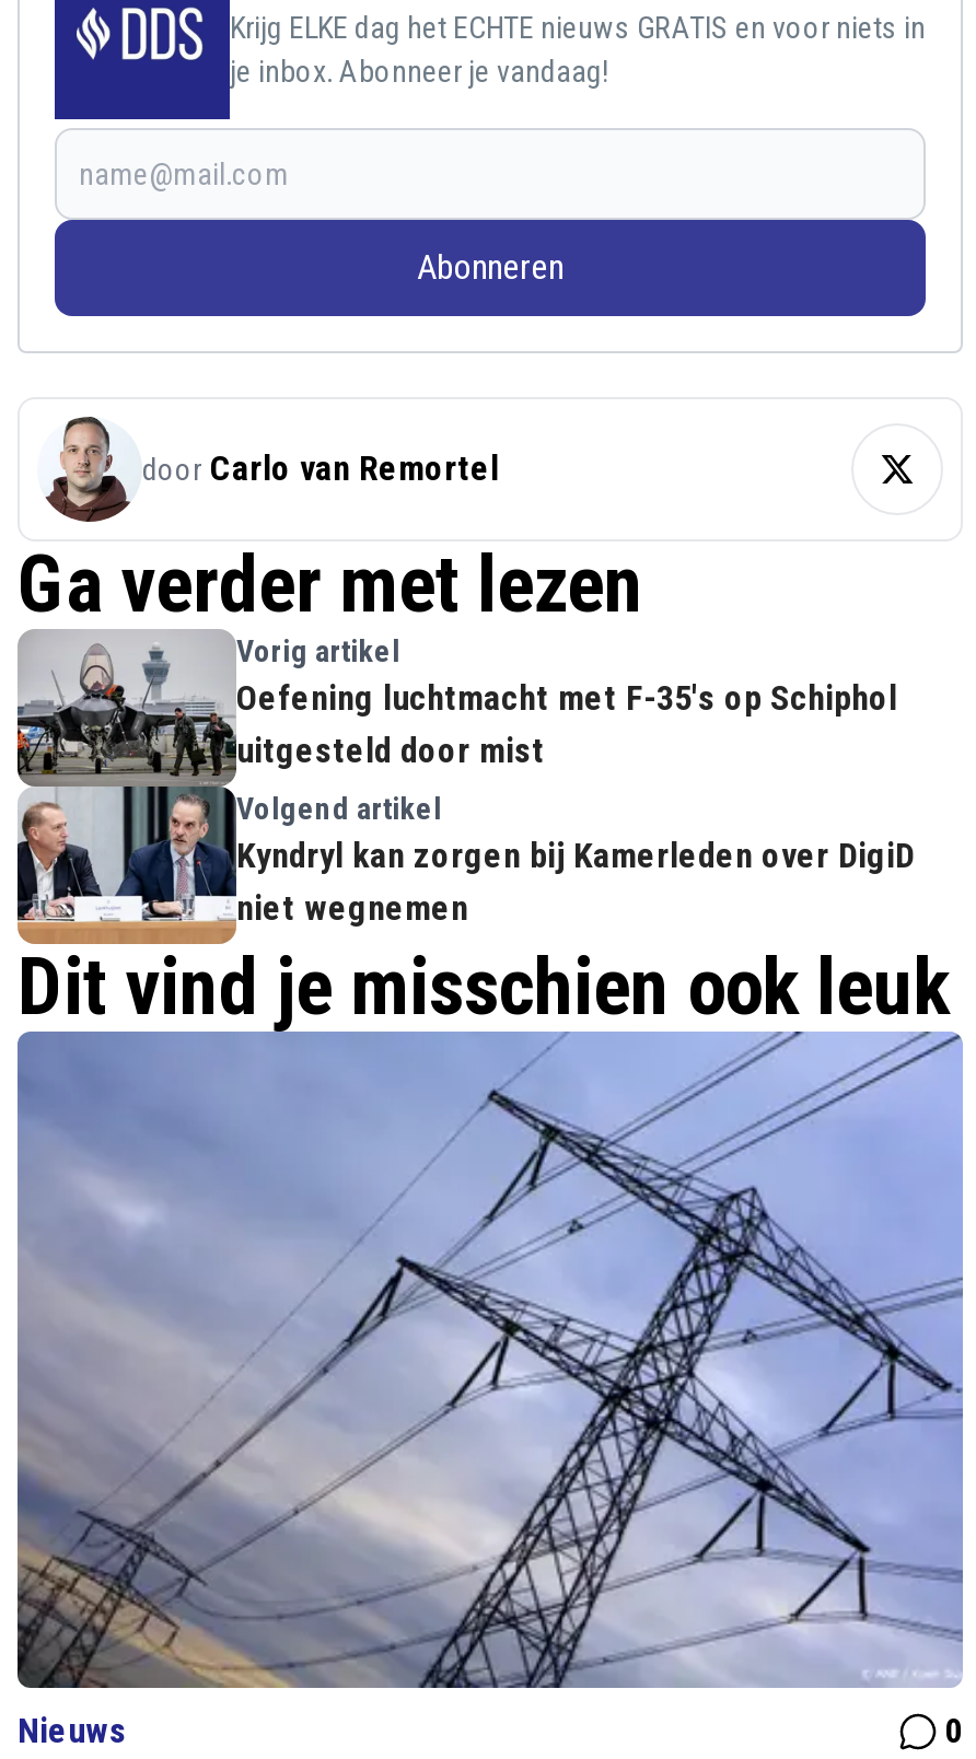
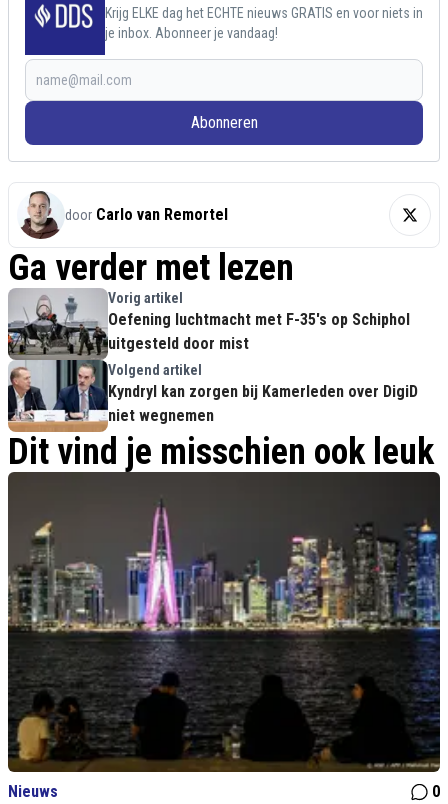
- [image]
+ [image]
